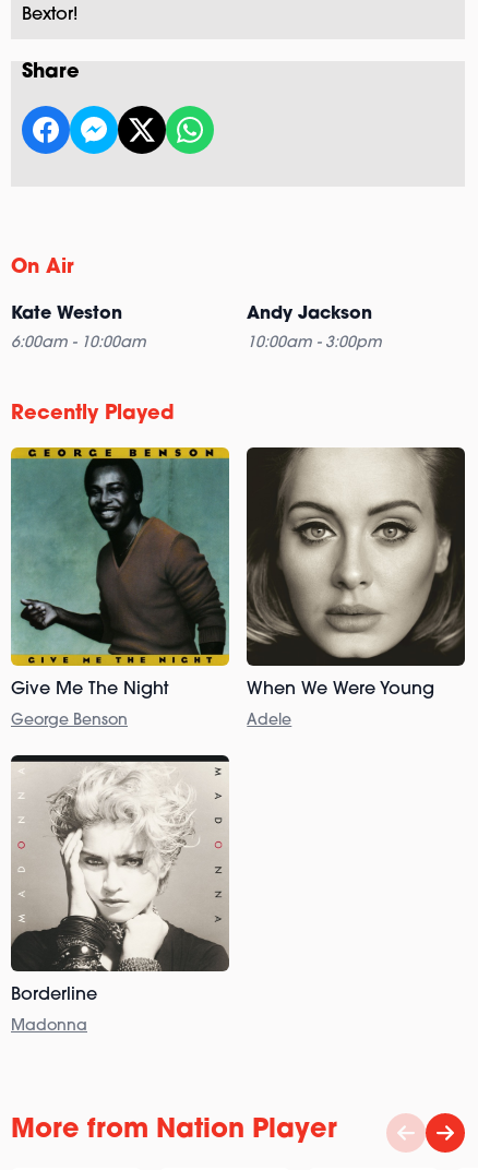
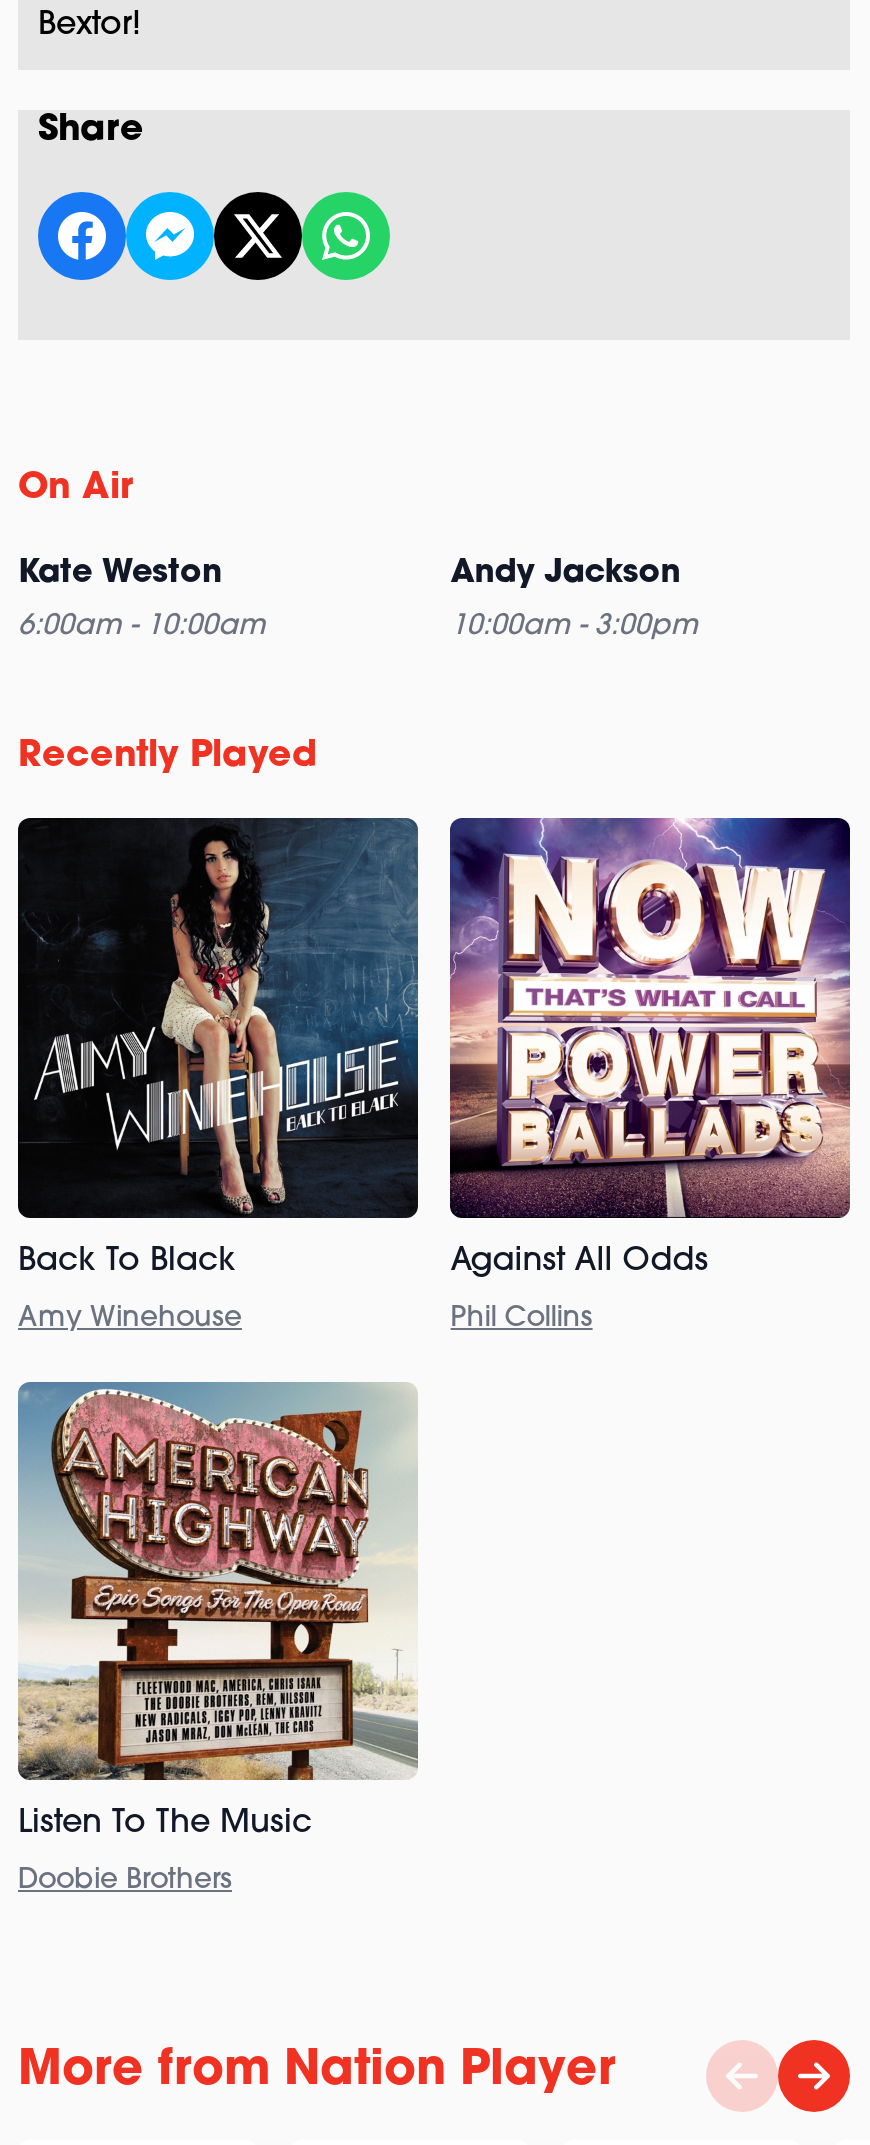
- [image]
- Give Me The Night
+ [image]
+ Back To Black

- [image]
- When We Were Young
+ [image]
+ Against All Odds

- George Benson
+ Amy Winehouse

- Adele
+ Phil Collins

- [image]
- Borderline
+ [image]
+ Listen To The Music

- Madonna
+ Doobie Brothers
